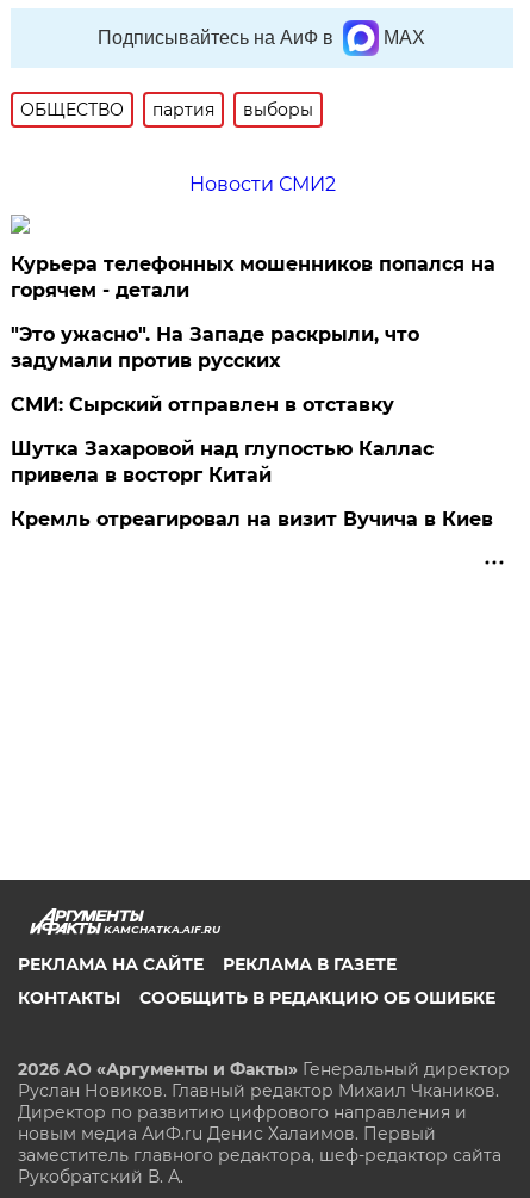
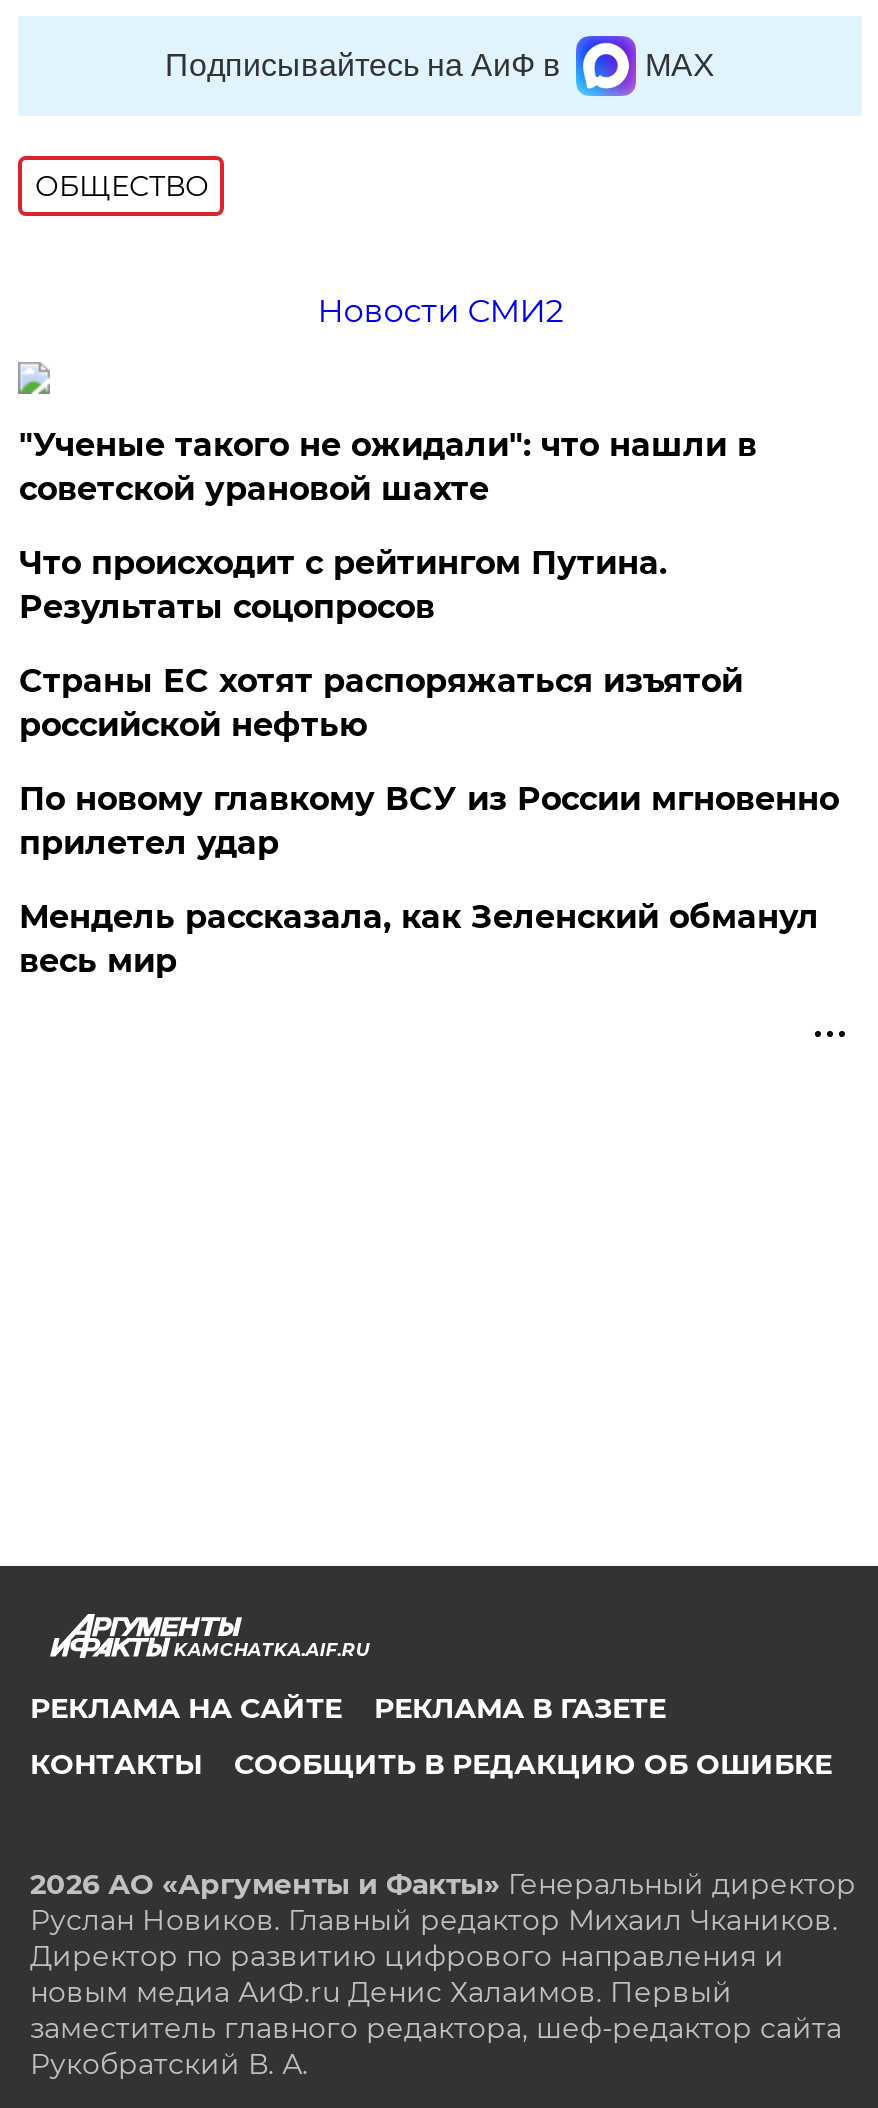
- партия
- выборы

- Курьера телефонных мошенников попался на
- горячем - детали
+ "Ученые такого не ожидали": что нашли в
+ советской урановой шахте

- "Это ужасно". На Западе раскрыли, что
- задумали против русских
+ Что происходит с рейтингом Путина.
+ Результаты соцопросов

- СМИ: Сырский отправлен в отставку
+ Страны ЕС хотят распоряжаться изъятой
+ российской нефтью

- Шутка Захаровой над глупостью Каллас
- привела в восторг Китай
+ По новому главкому ВСУ из России мгновенно
+ прилетел удар

- Кремль отреагировал на визит Вучича в Киев
+ Мендель рассказала, как Зеленский обманул
+ весь мир
